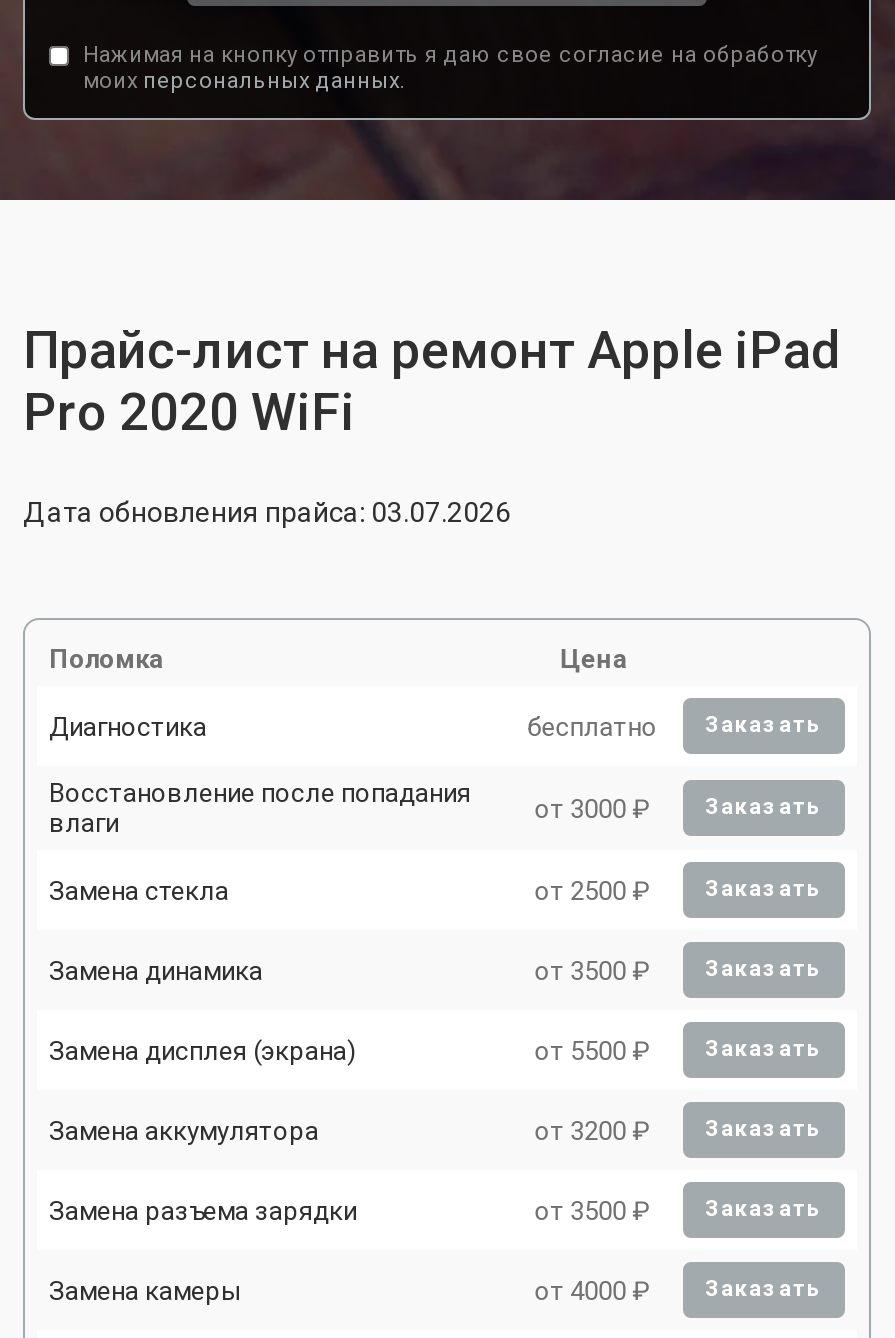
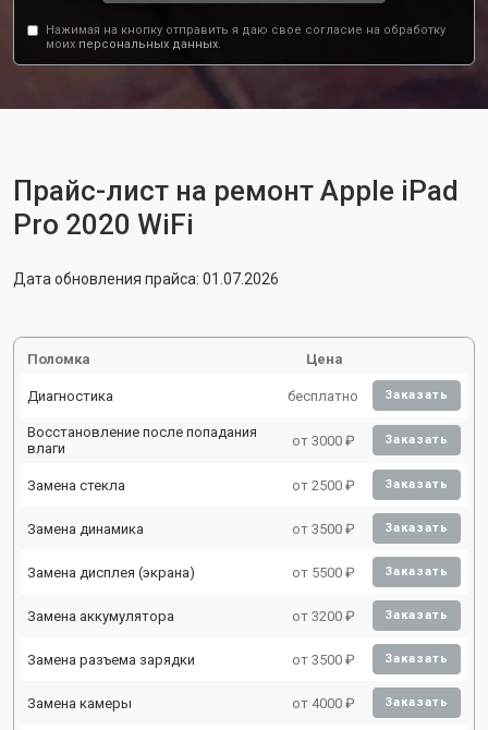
- Дата обновления прайса: 03.07.2026
+ Дата обновления прайса: 01.07.2026
